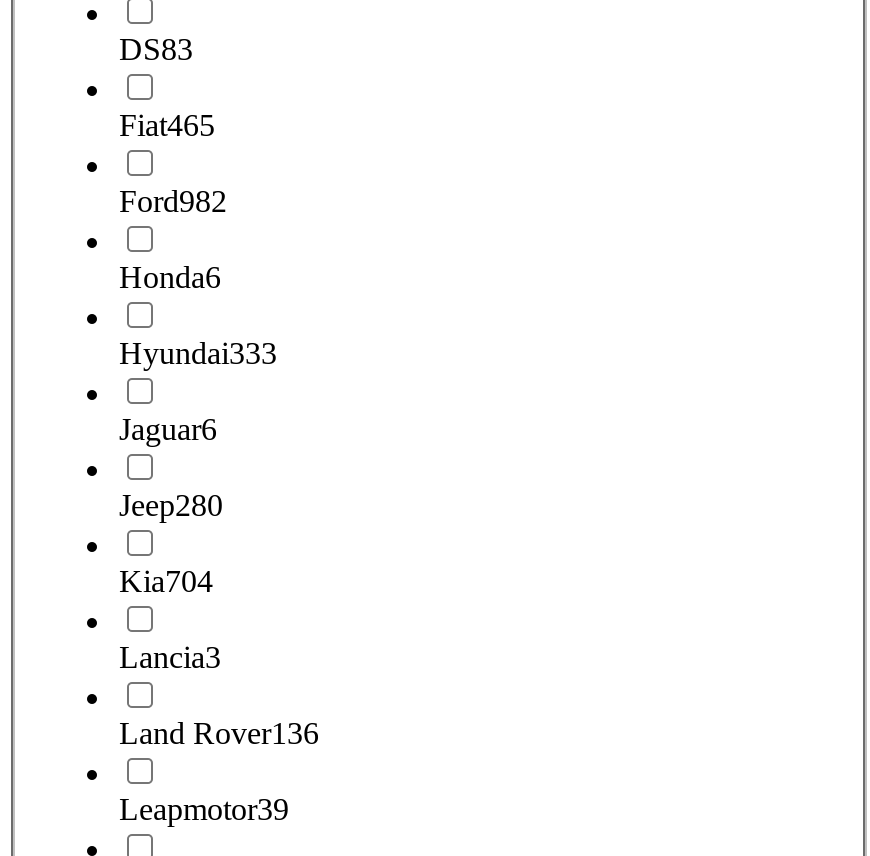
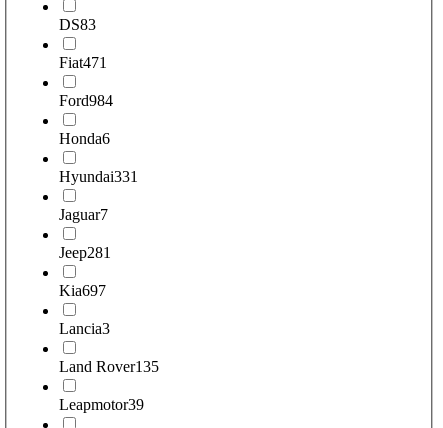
- Fiat465
+ Fiat471

- Ford982
+ Ford984

- Hyundai333
+ Hyundai331

- Jaguar6
+ Jaguar7

- Jeep280
+ Jeep281

- Kia704
+ Kia697

- Land Rover136
+ Land Rover135
